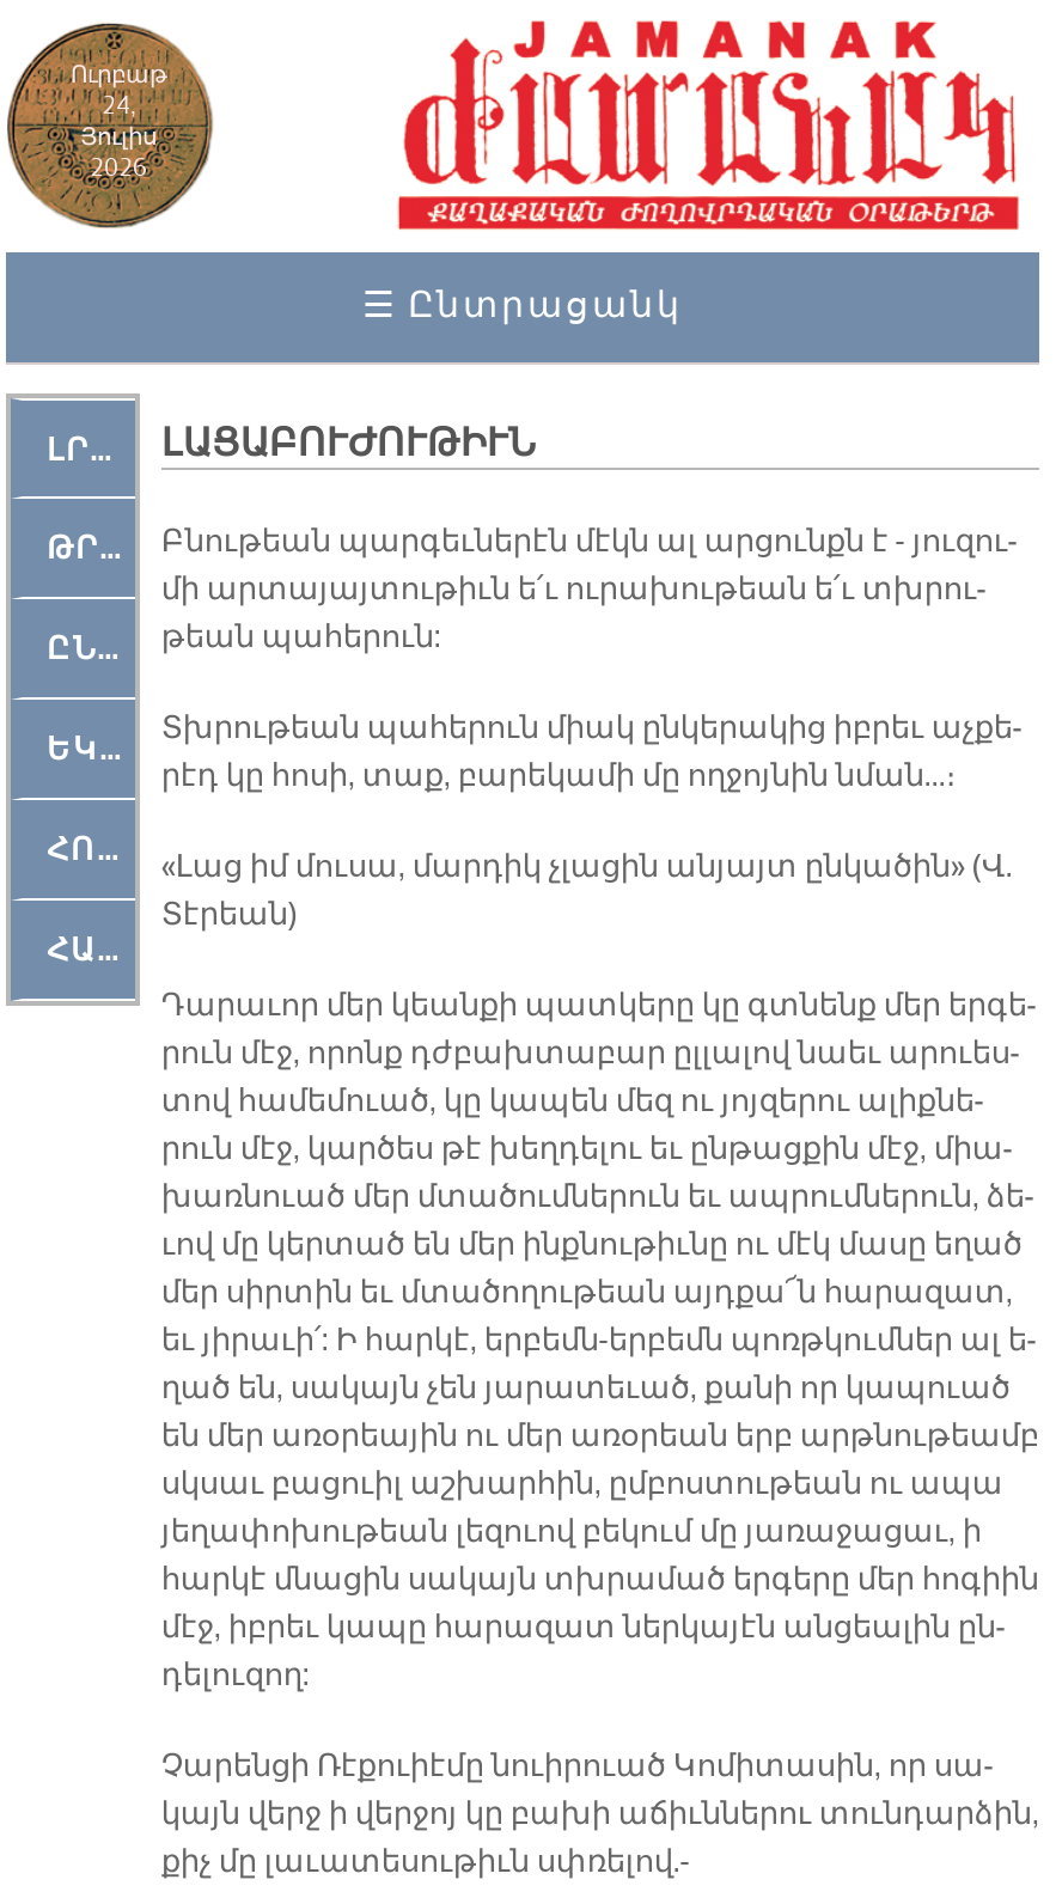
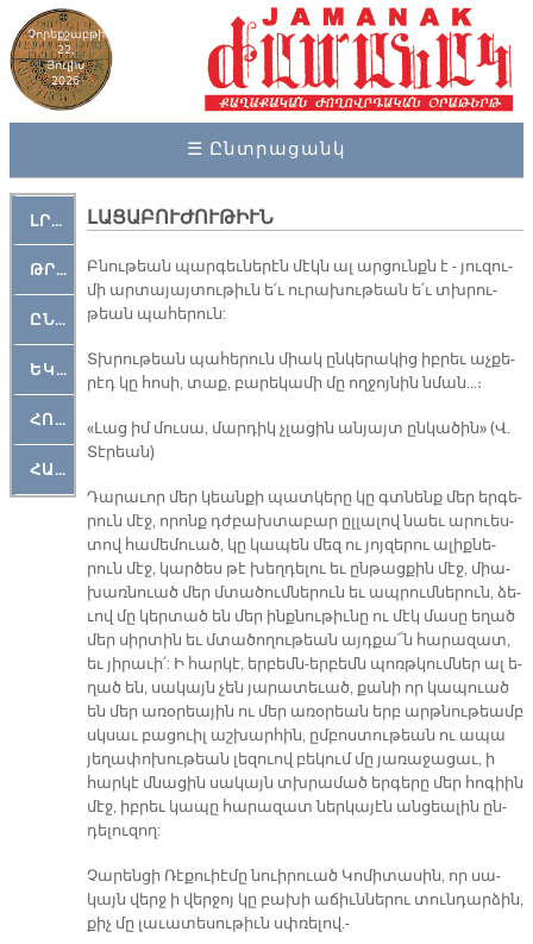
- Ուրբաթ
- 24,
+ Չորեքշաբթի
+ 22,
